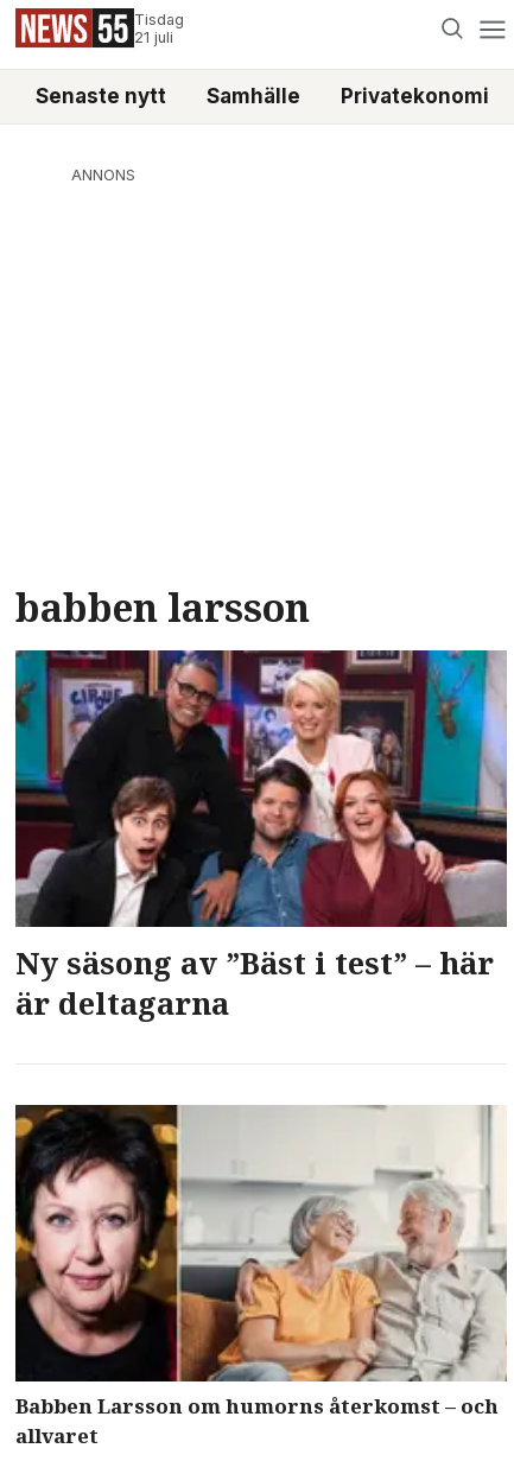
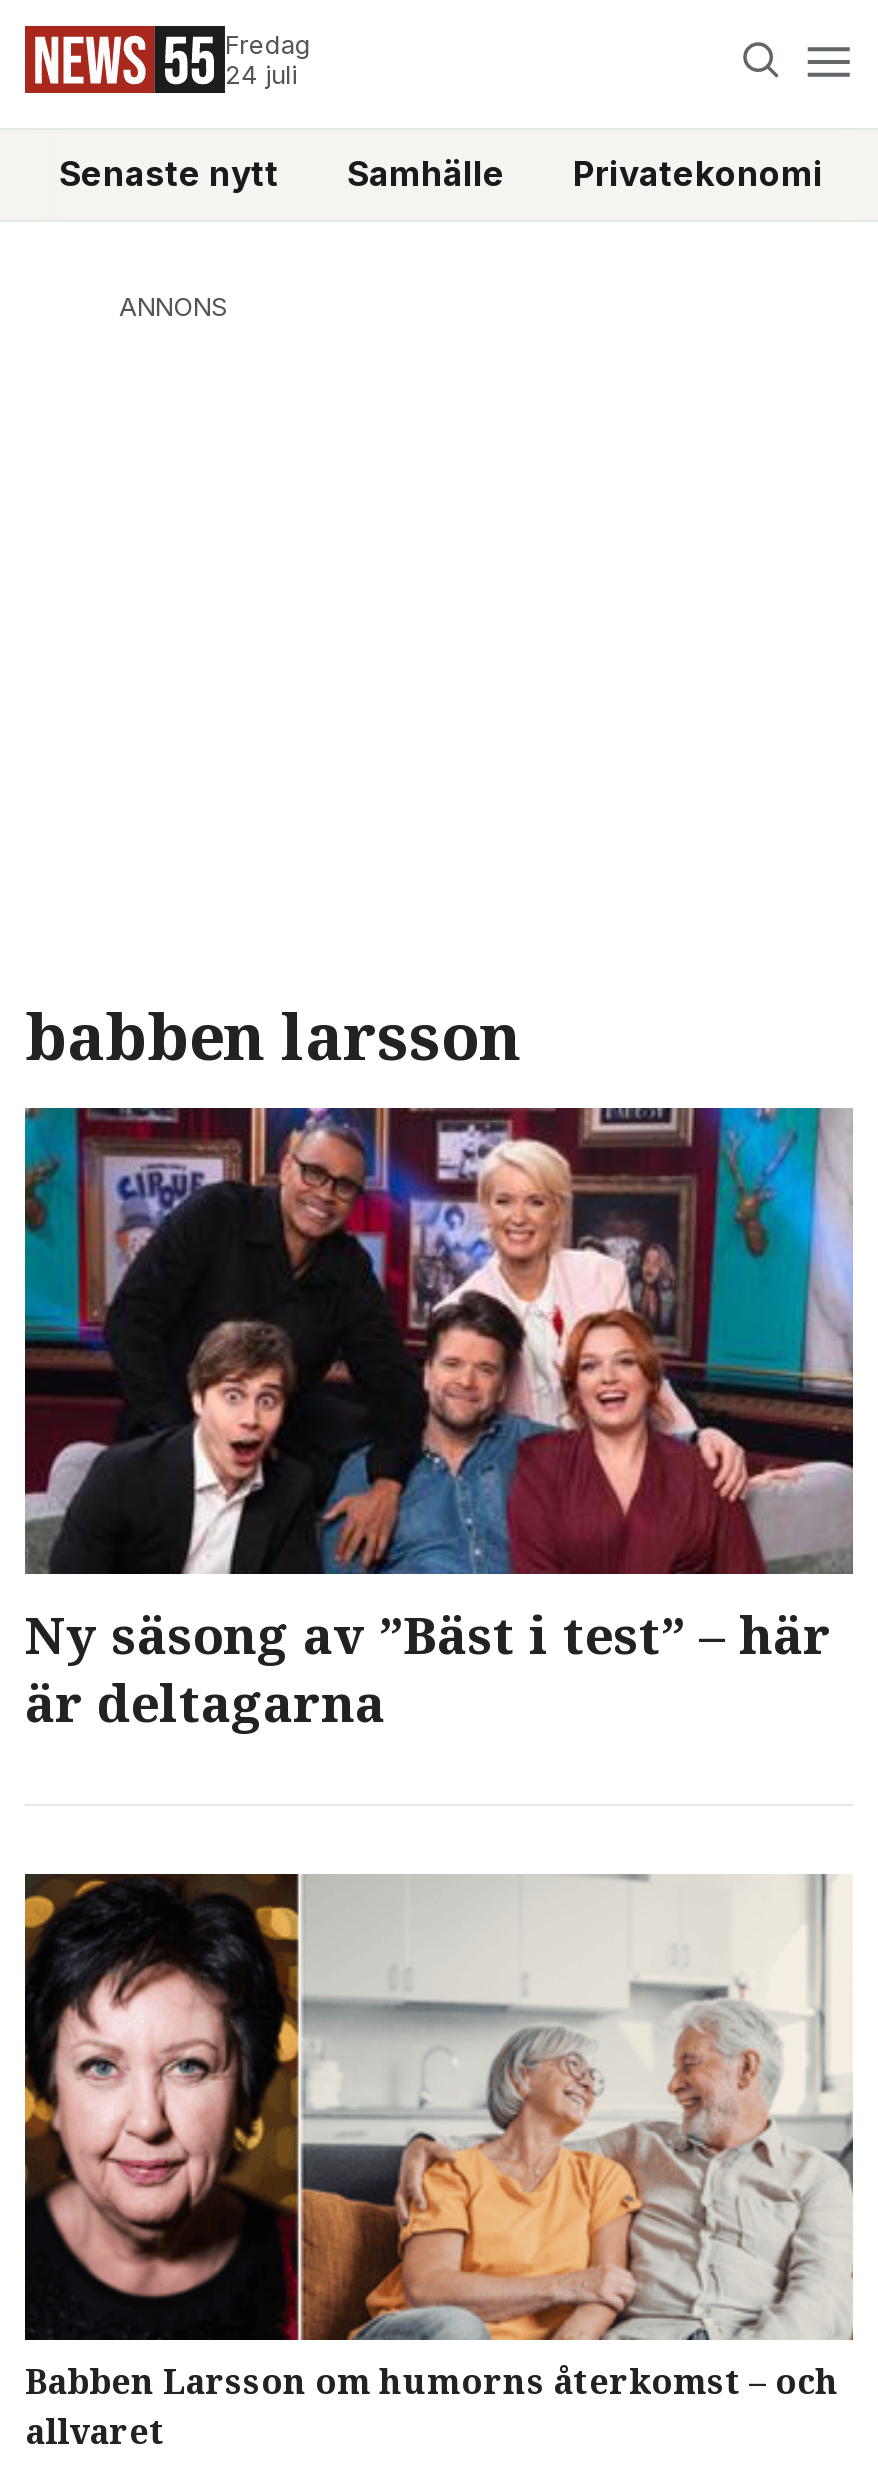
- Tisdag
- 21 juli
+ Fredag
+ 24 juli
